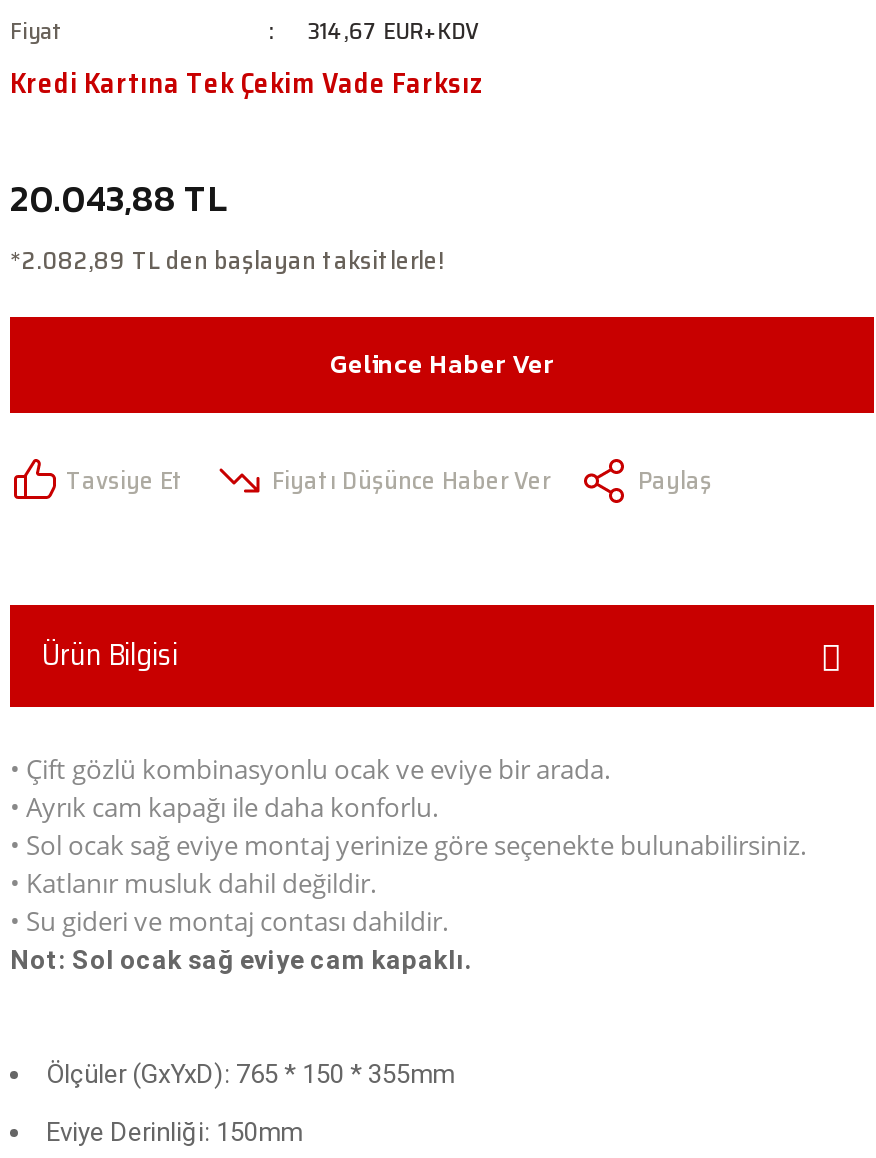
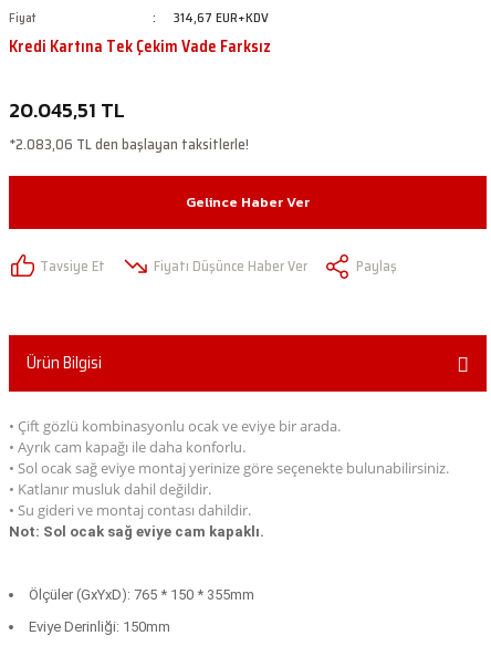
- 20.043,88 TL
+ 20.045,51 TL

- *2.082,89 TL den başlayan taksitlerle!
+ *2.083,06 TL den başlayan taksitlerle!
